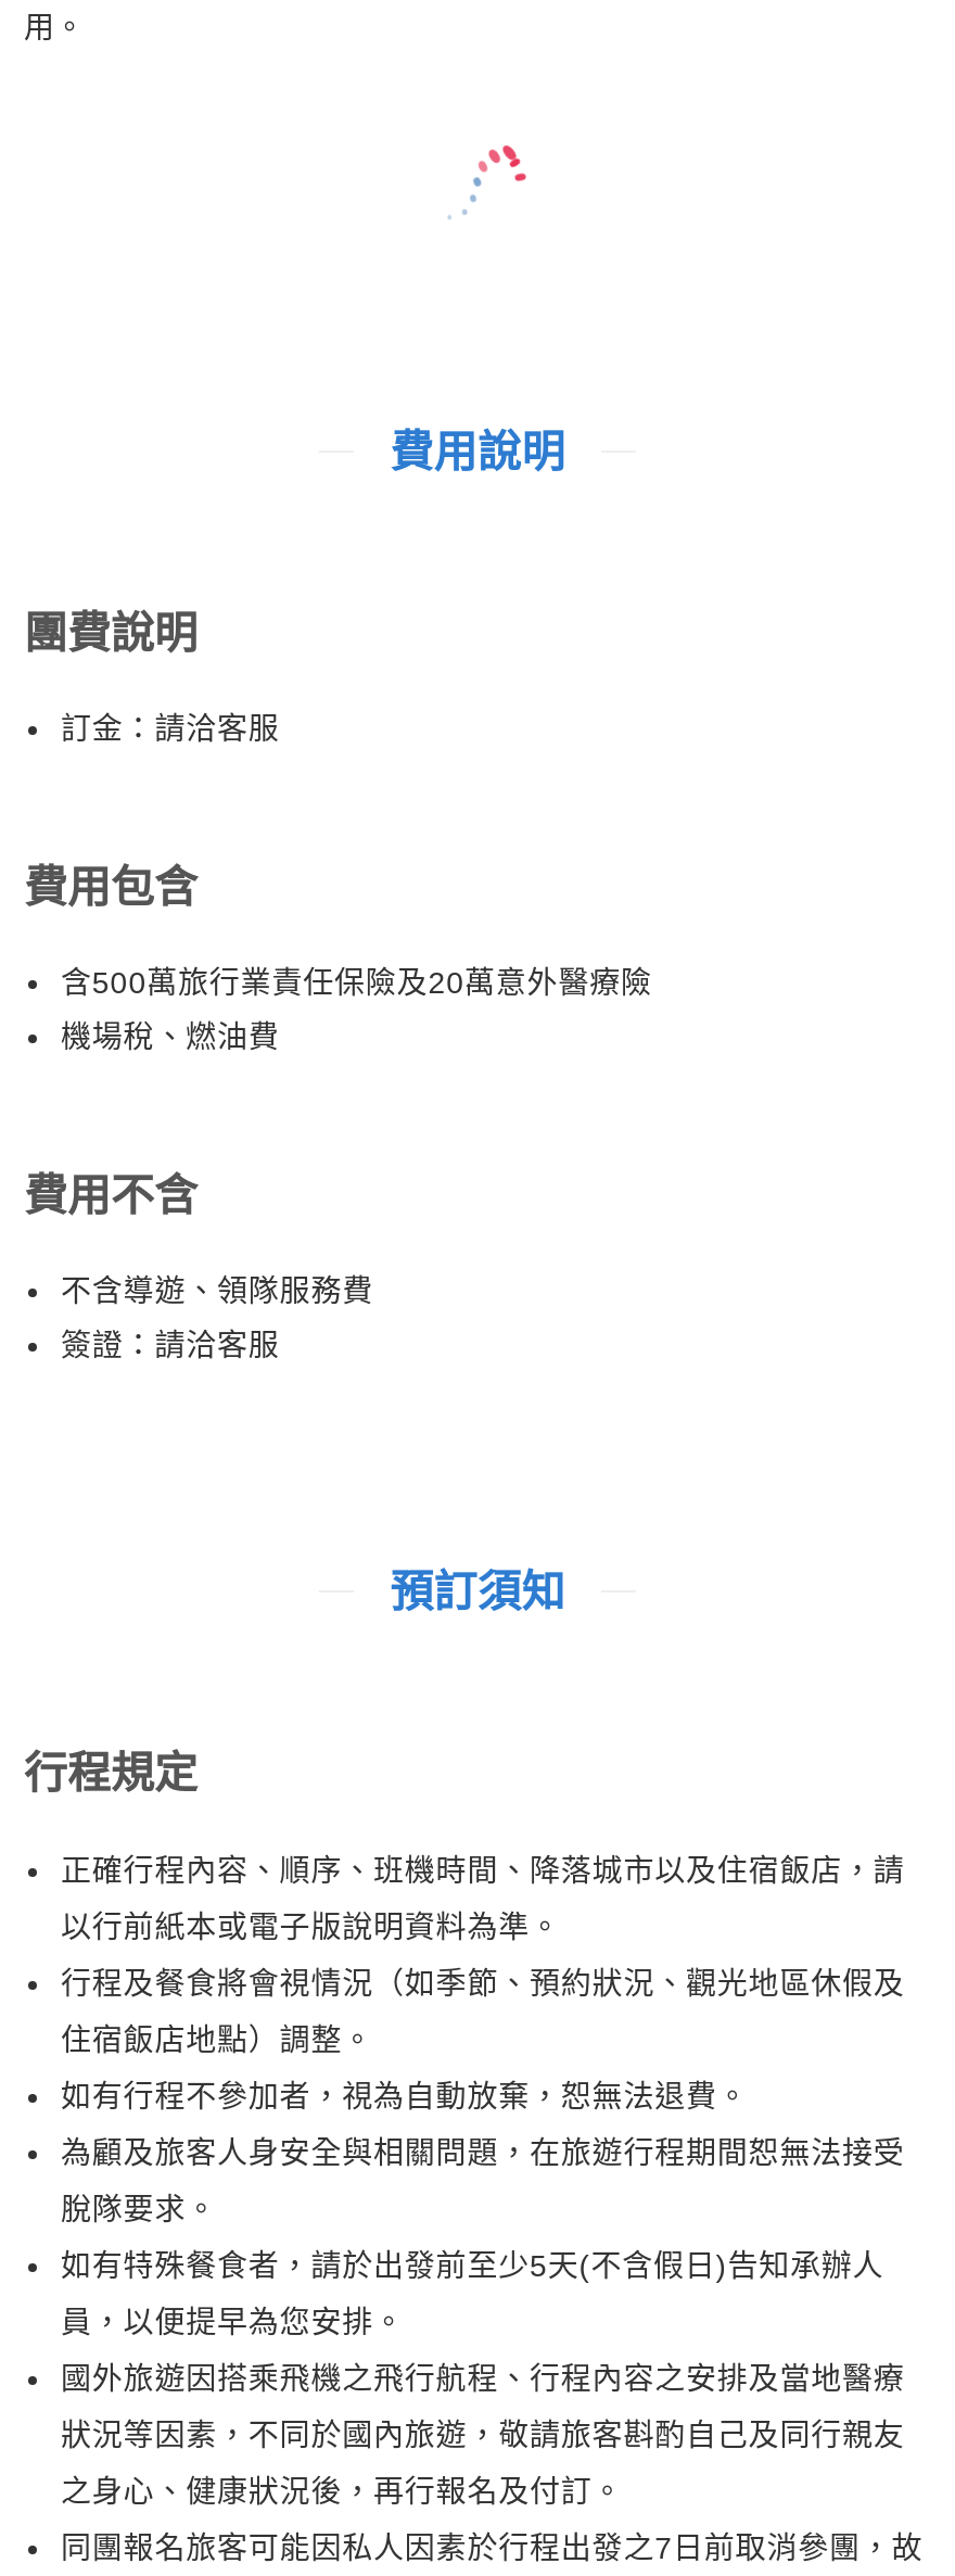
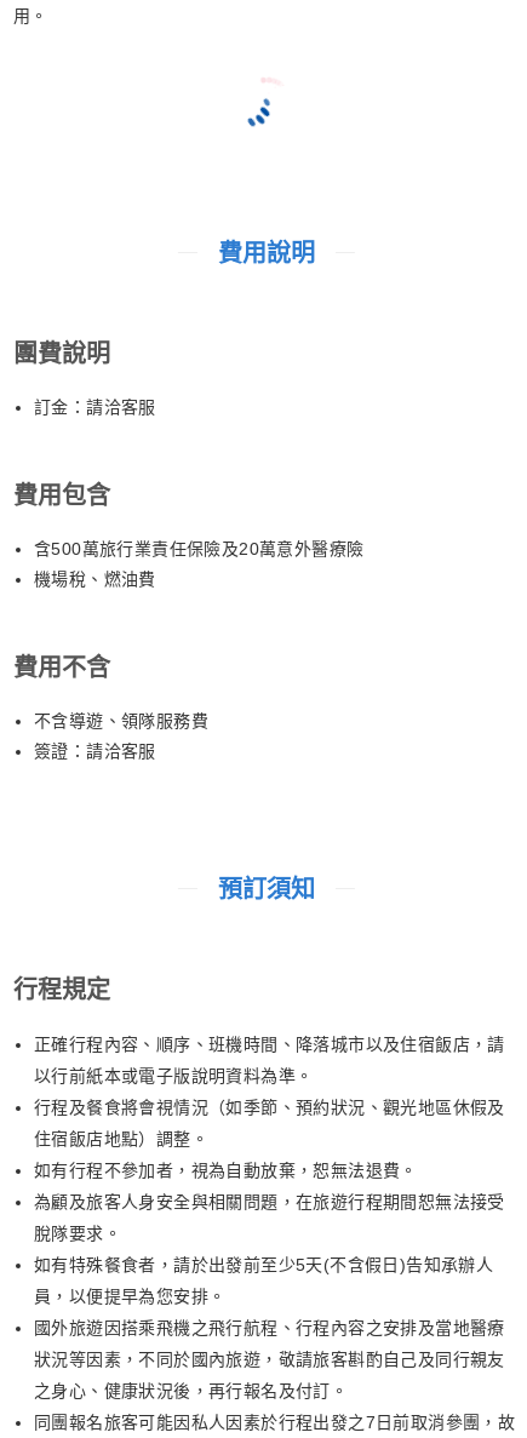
- [image]
+ [image]
